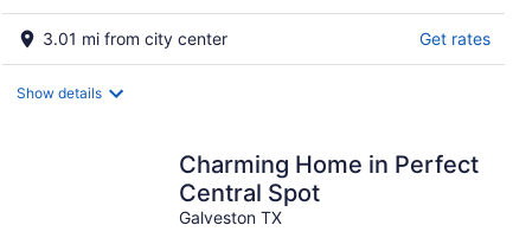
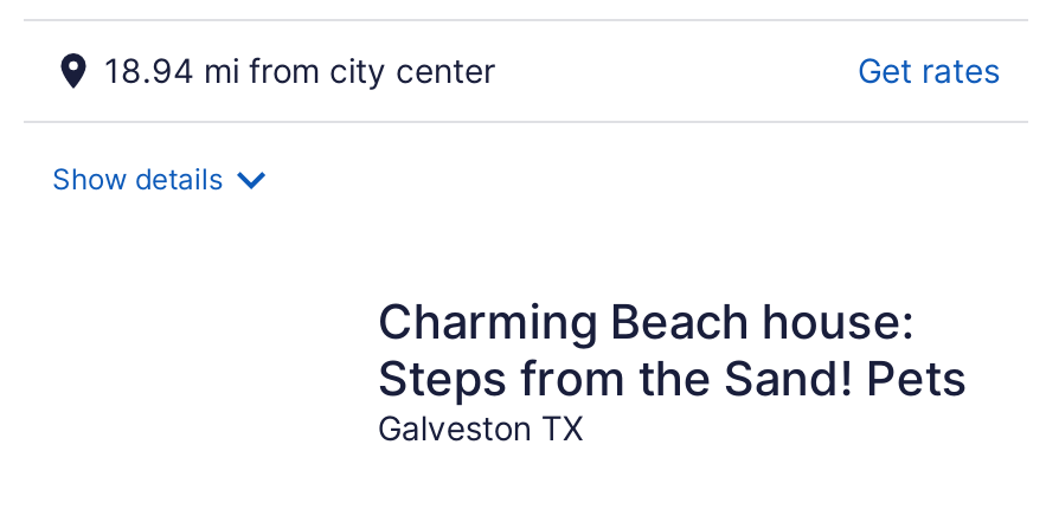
- 3.01 mi from city center
+ 18.94 mi from city center

- Charming Home in Perfect
- Central Spot
+ Charming Beach house:
+ Steps from the Sand! Pets
